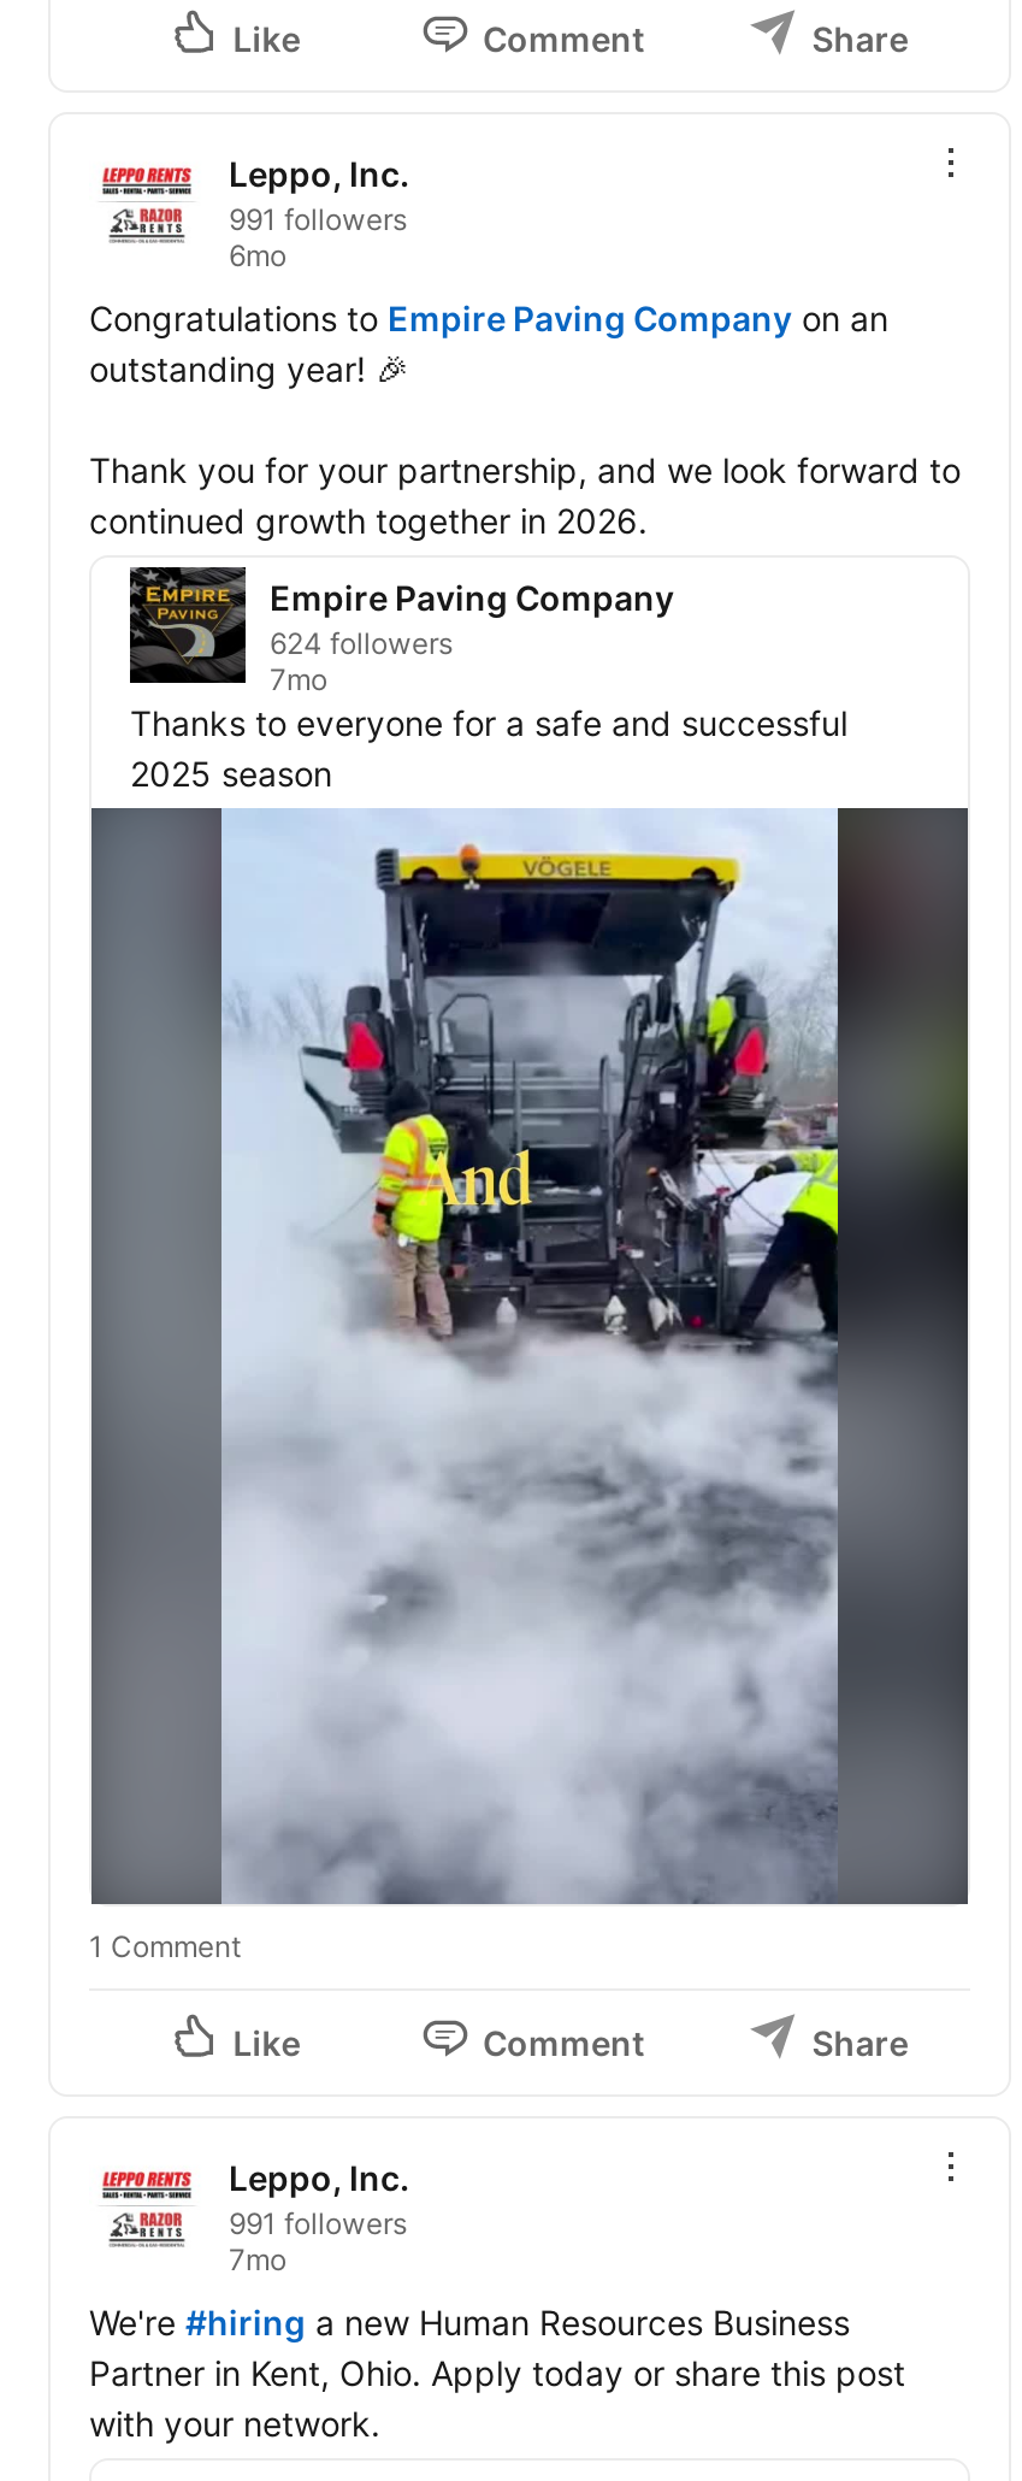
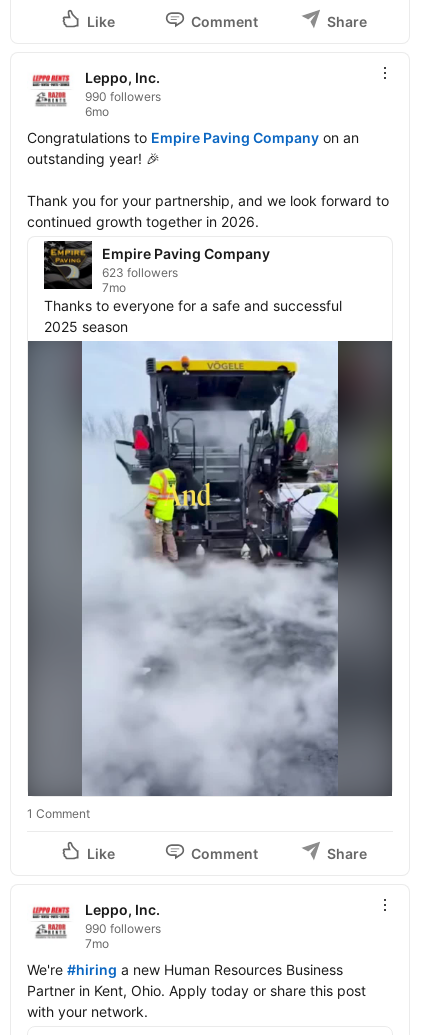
- 991 followers
+ 990 followers

- 624 followers
+ 623 followers

- 991 followers
+ 990 followers
